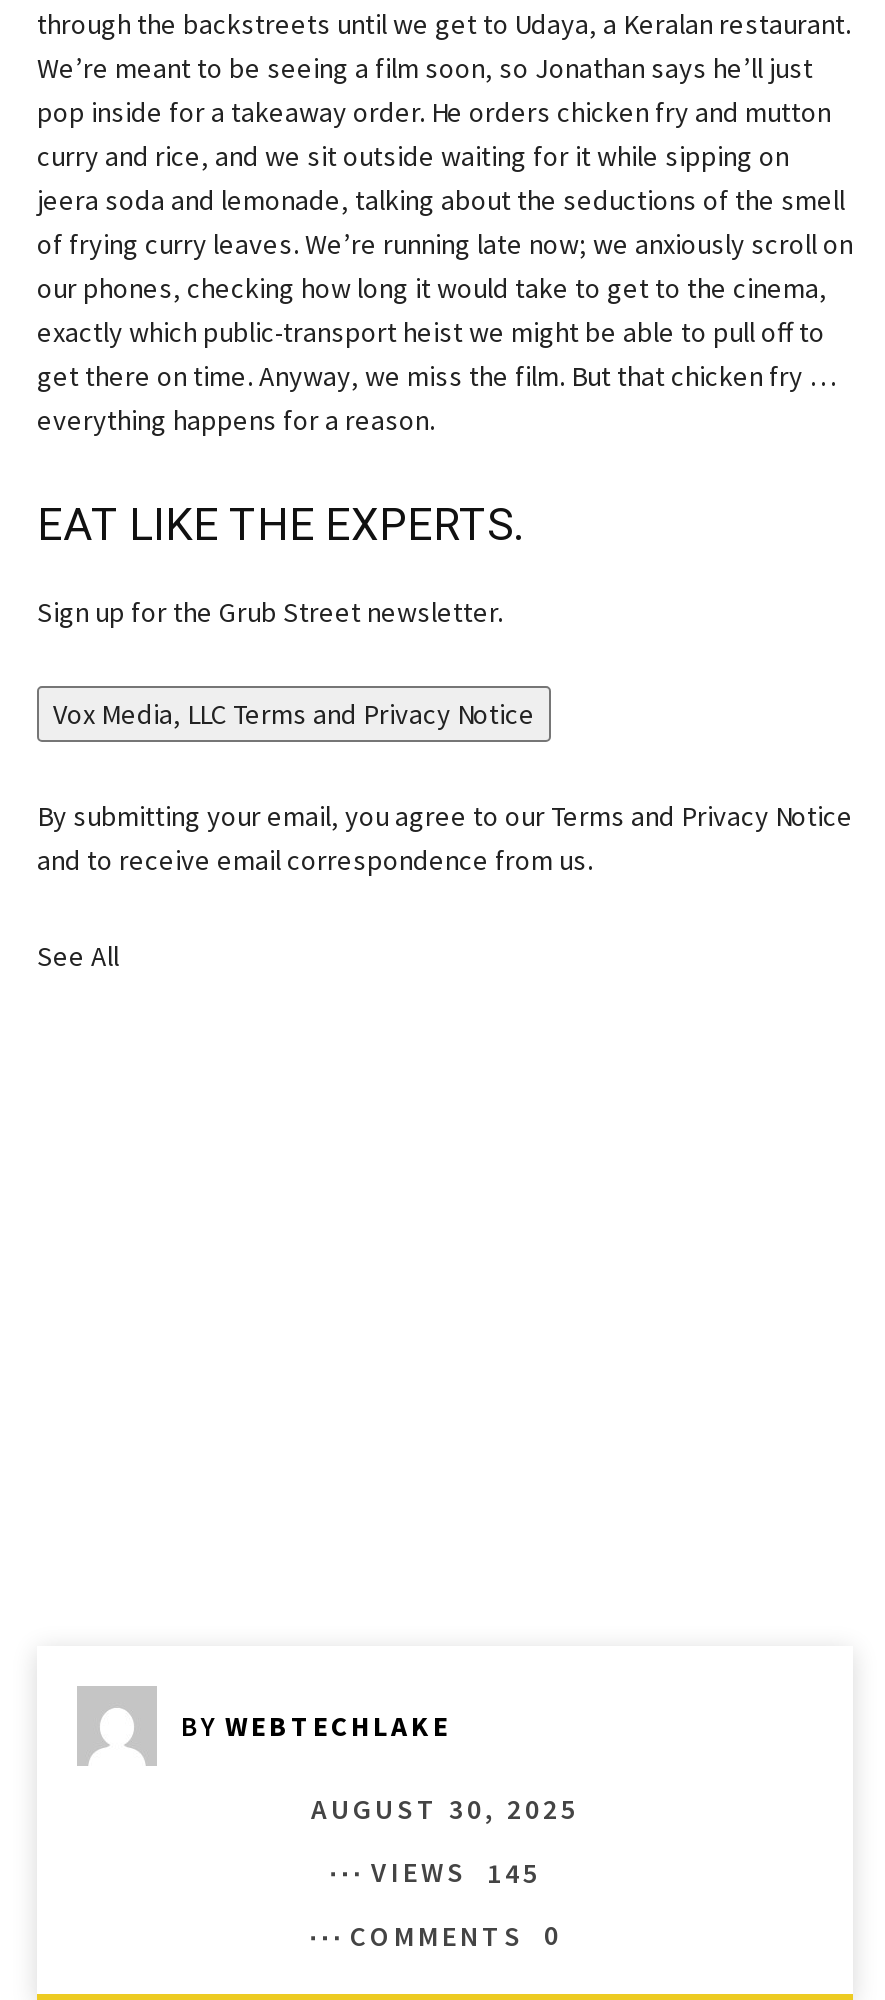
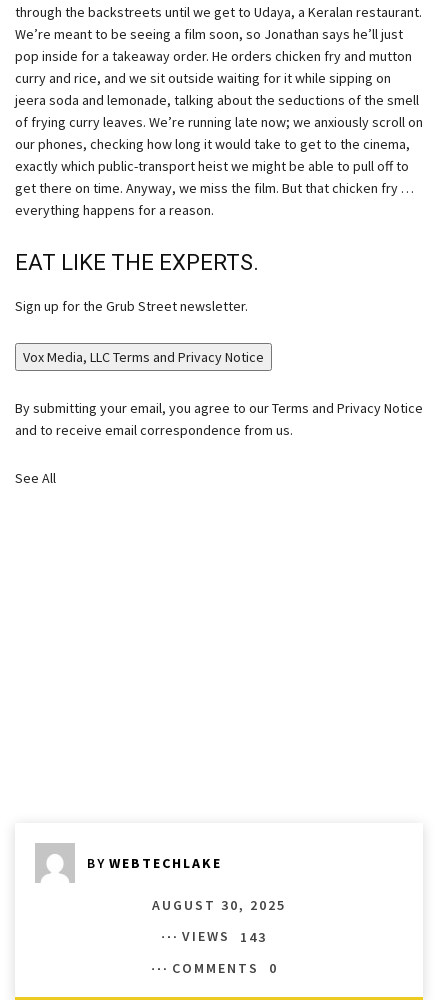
- VIEWS 145
+ VIEWS 143
